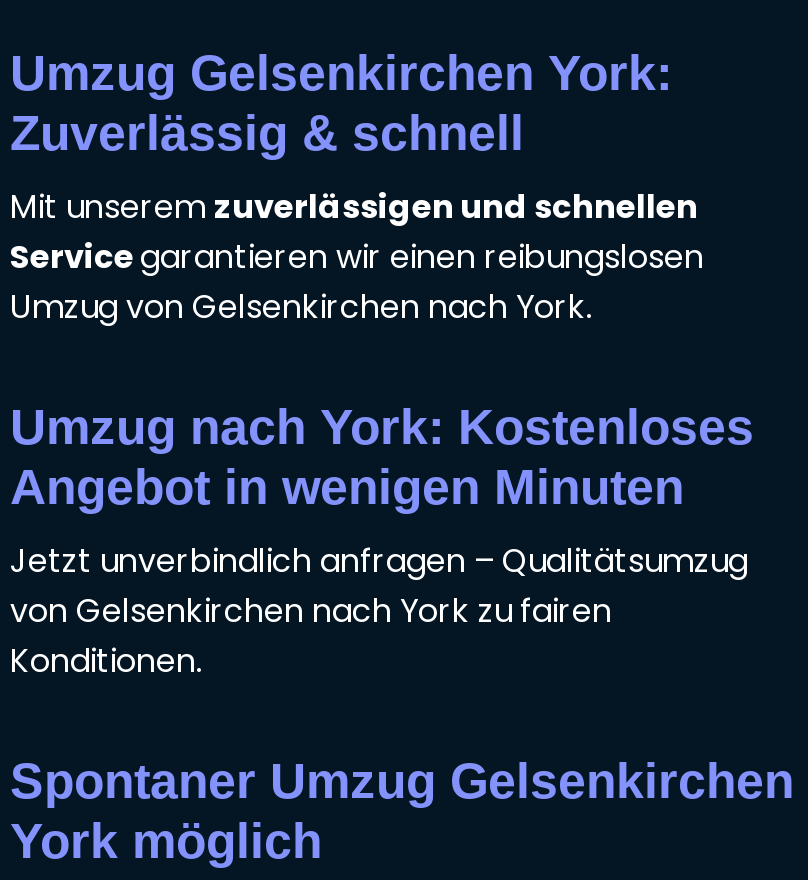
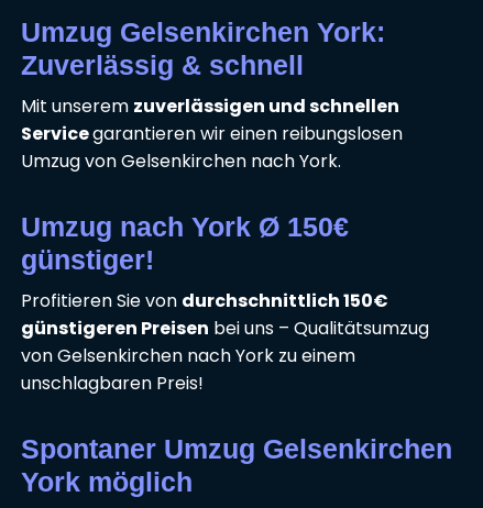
- Umzug nach York: Kostenloses
- Angebot in wenigen Minuten
- Jetzt unverbindlich anfragen – Qualitätsumzug
- von Gelsenkirchen nach York zu fairen
- Konditionen.
+ Umzug nach York Ø 150€
+ günstiger!
+ Profitieren Sie von durchschnittlich 150€
+ günstigeren Preisen bei uns – Qualitätsumzug
+ von Gelsenkirchen nach York zu einem
+ unschlagbaren Preis!
